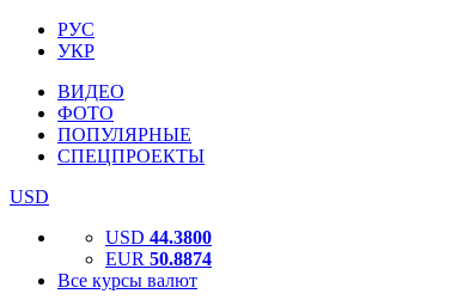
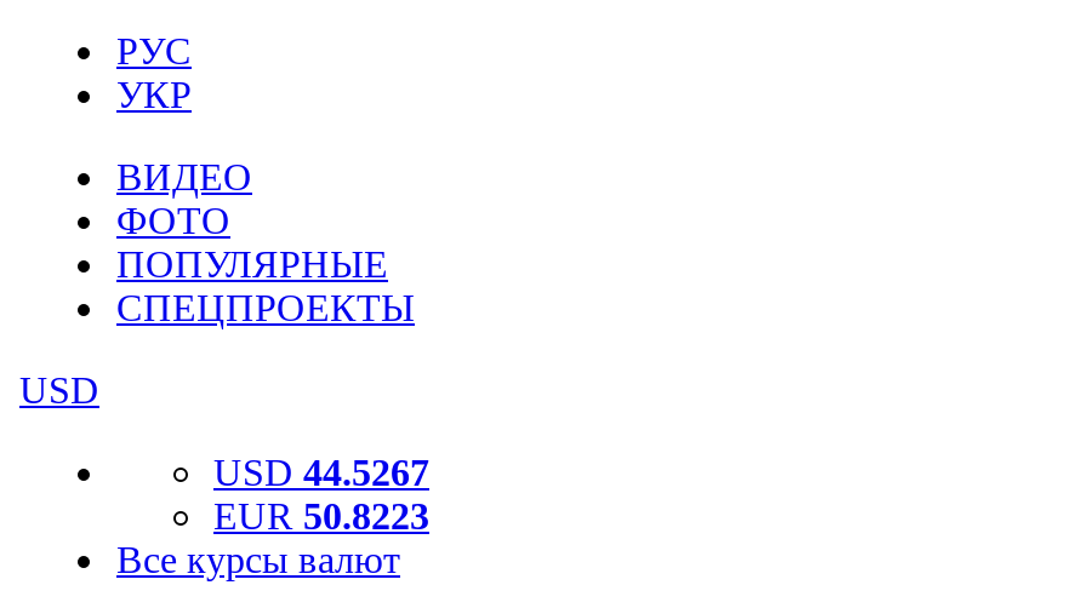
- USD 44.3800
+ USD 44.5267

- EUR 50.8874
+ EUR 50.8223
